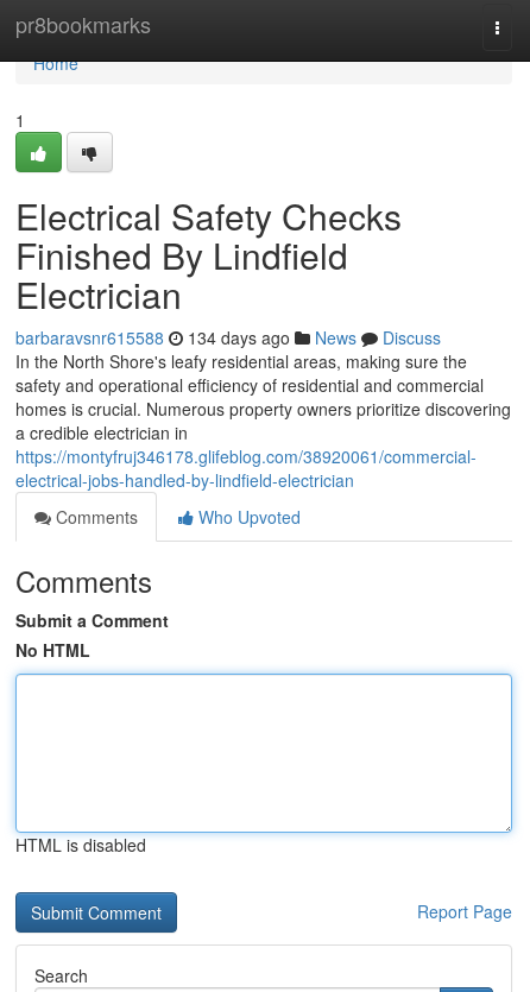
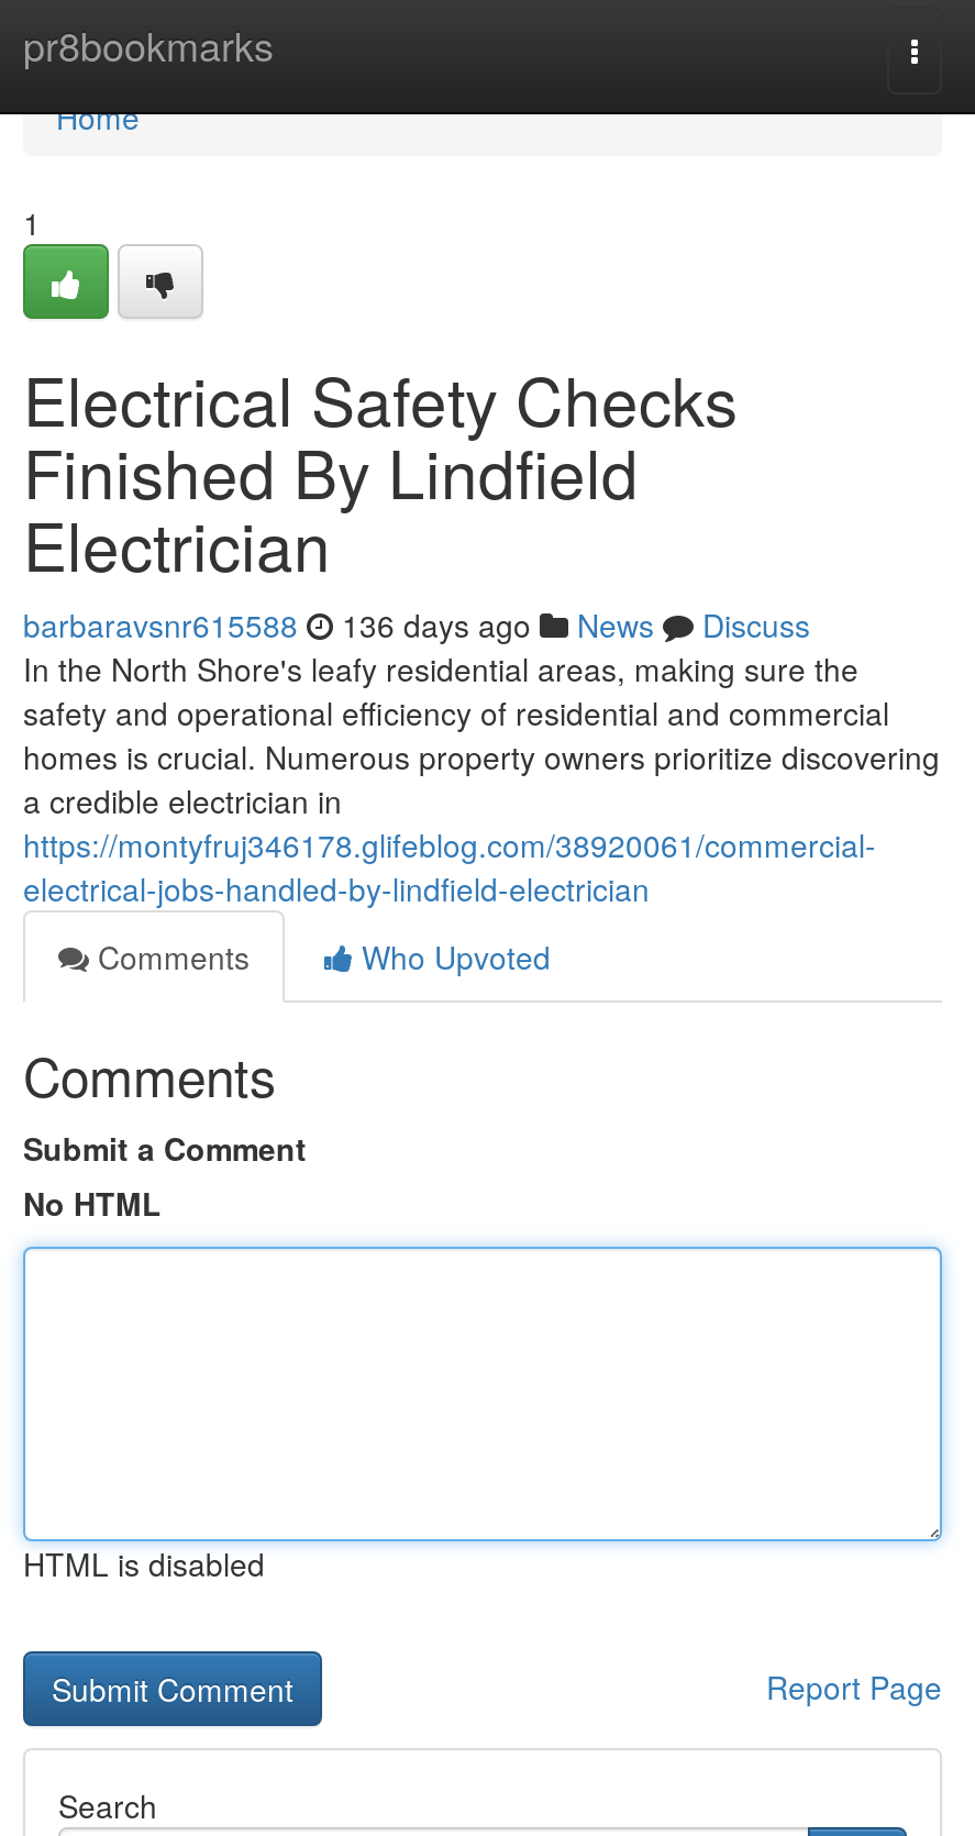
- barbaravsnr615588 134 days ago News Discuss
+ barbaravsnr615588 136 days ago News Discuss
